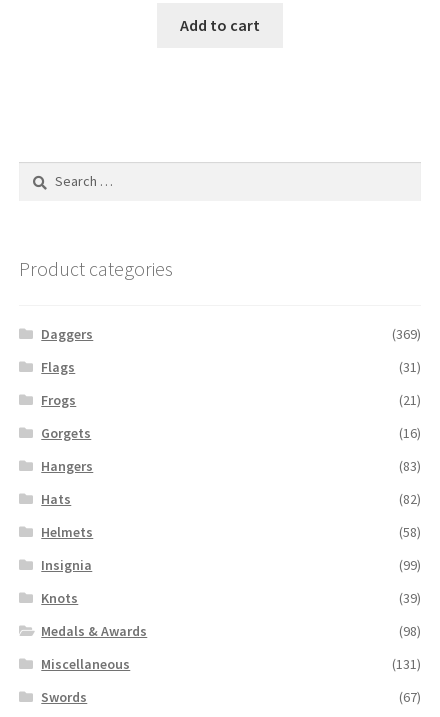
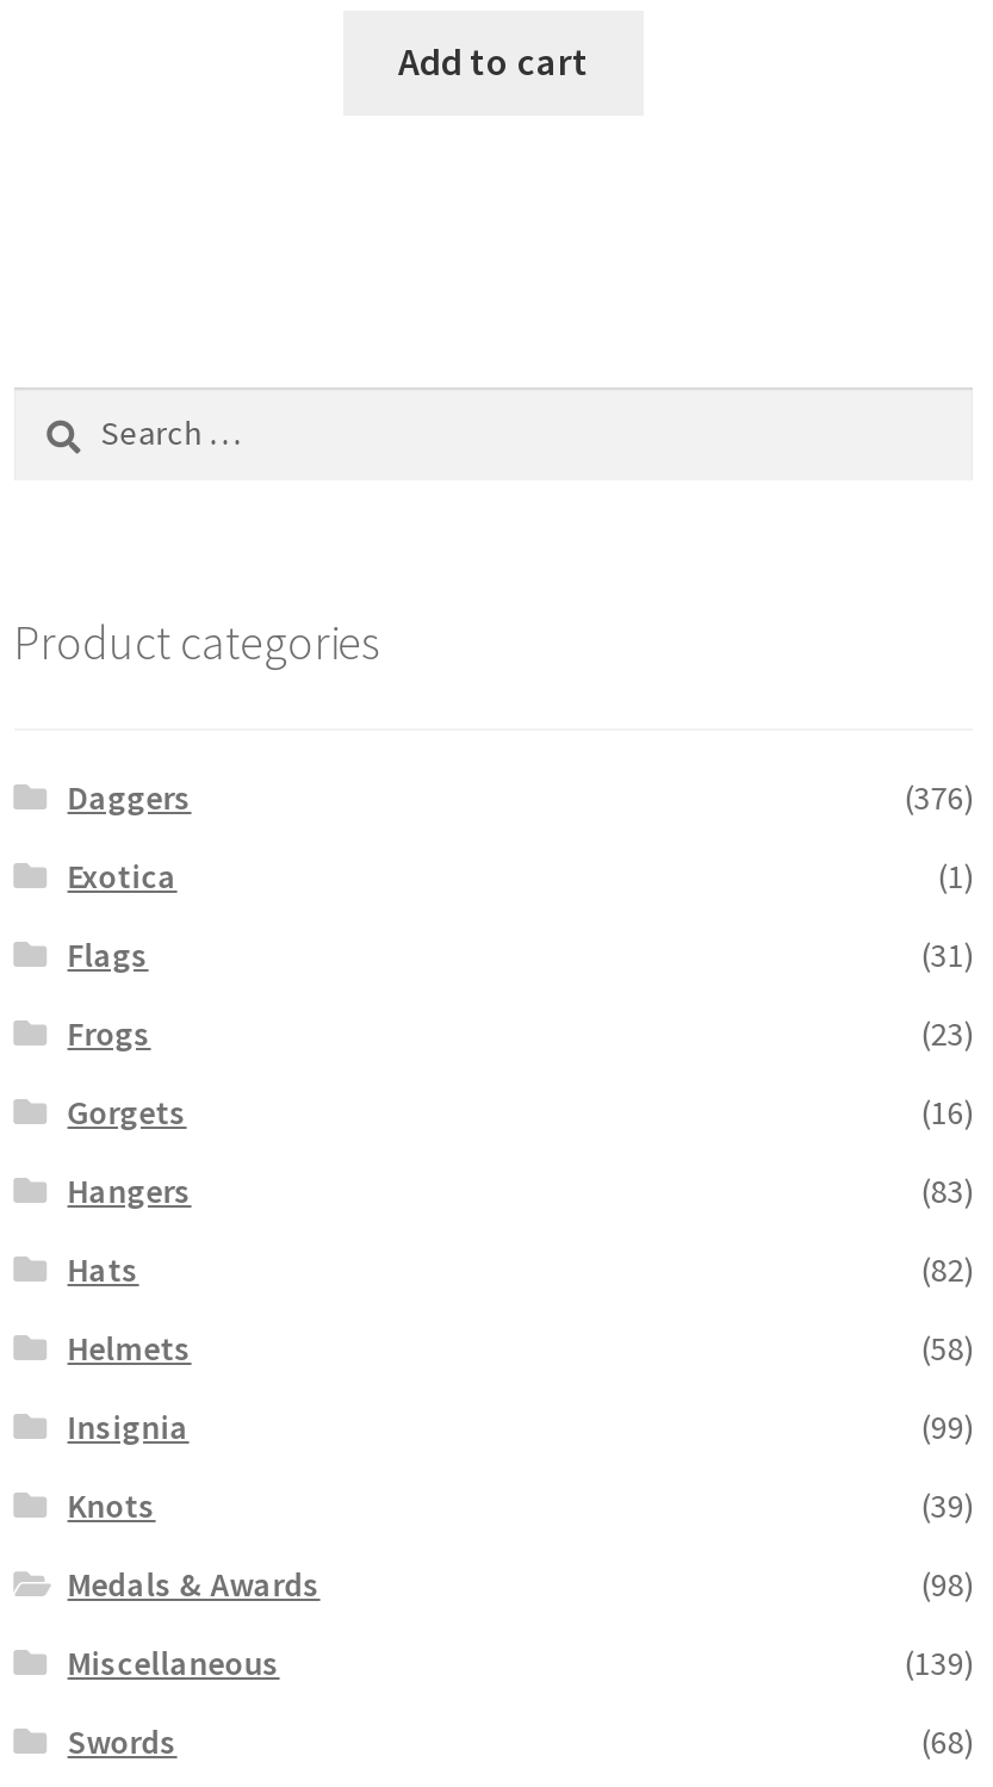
- (369)
+ (376)
+ Exotica
+ (1)

- (21)
+ (23)

- (131)
+ (139)

- (67)
+ (68)
